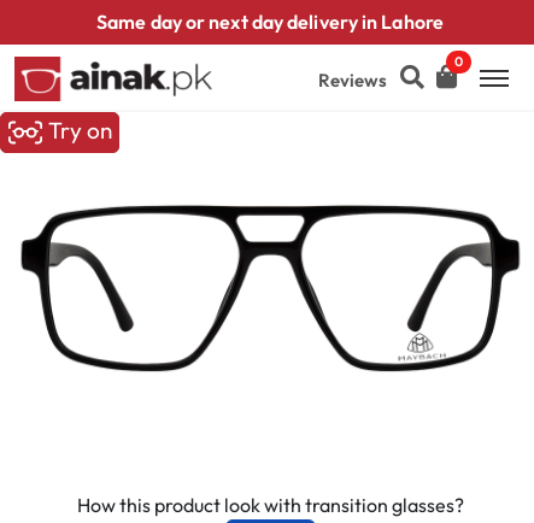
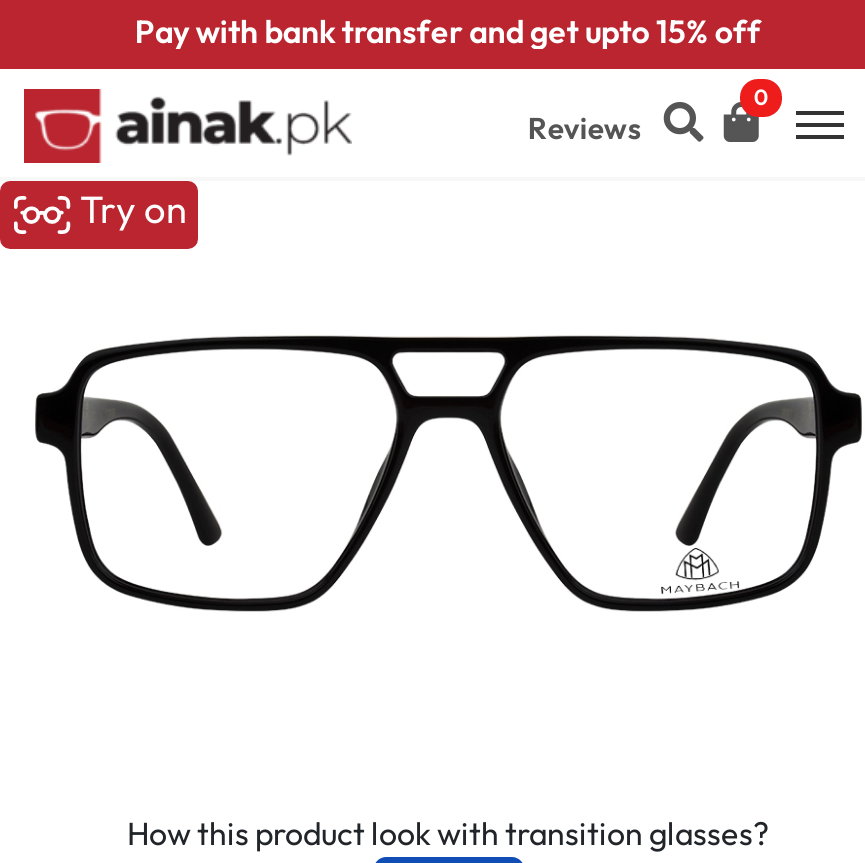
- Same day or next day delivery in Lahore
+ Pay with bank transfer and get upto 15% off
